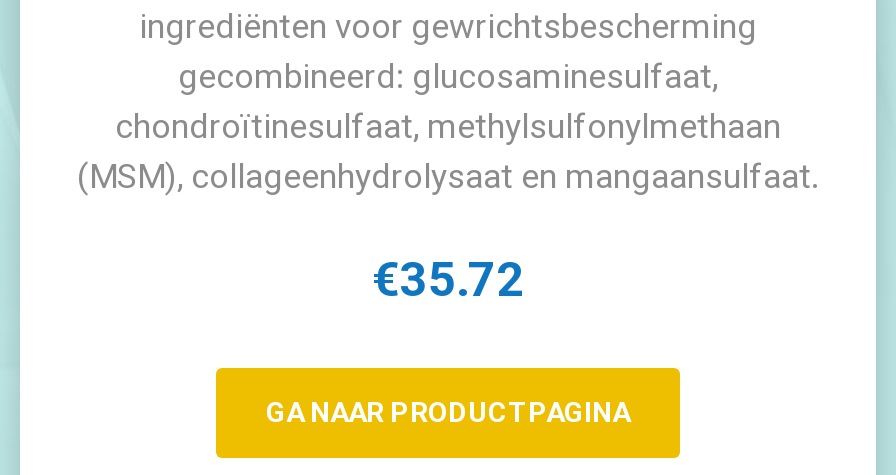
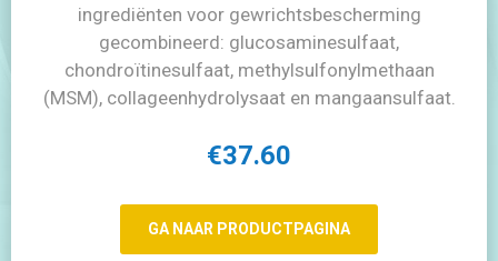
- €35.72
+ €37.60
